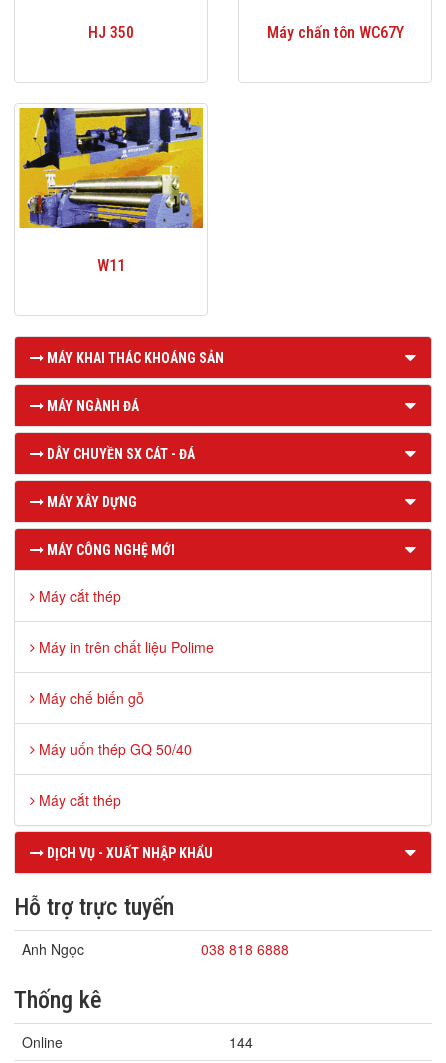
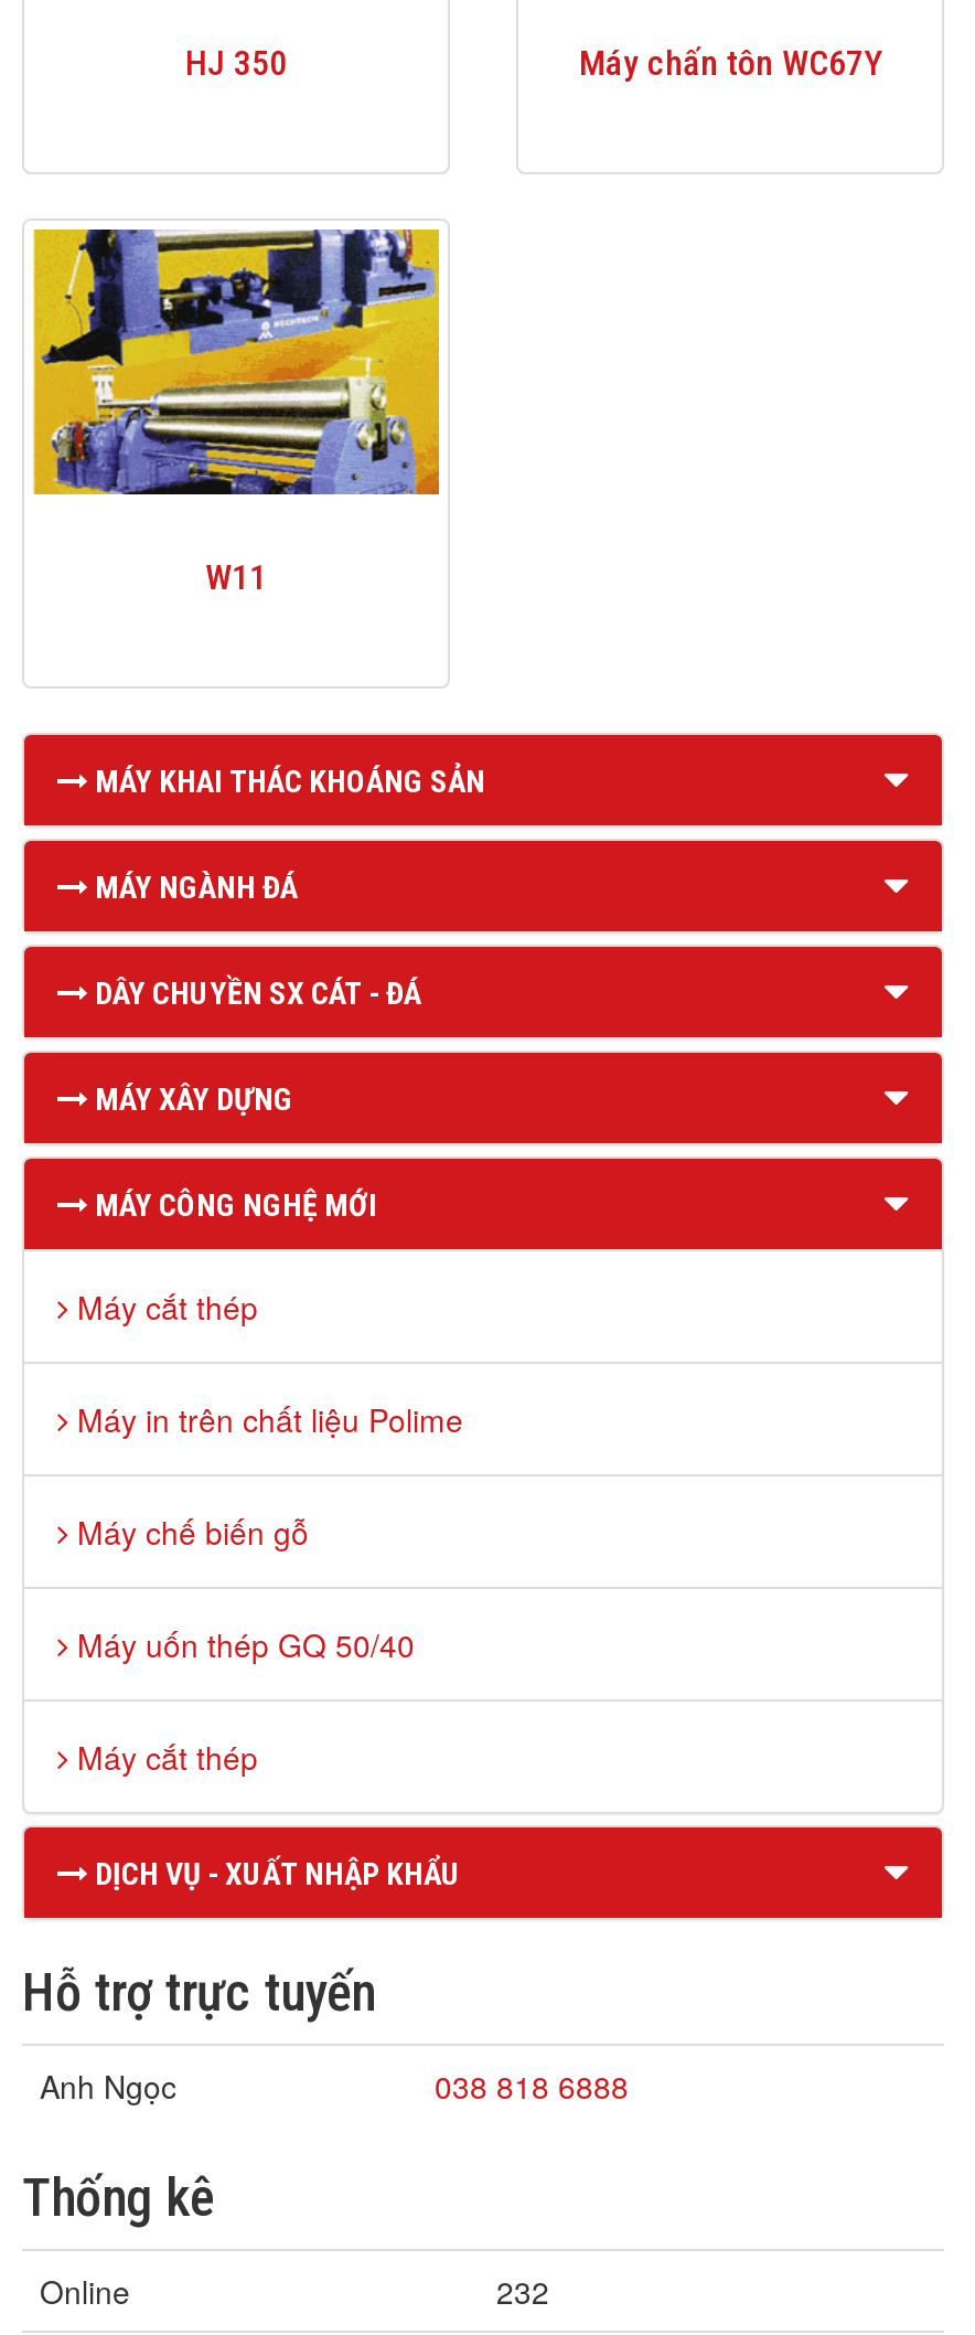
- 144
+ 232
